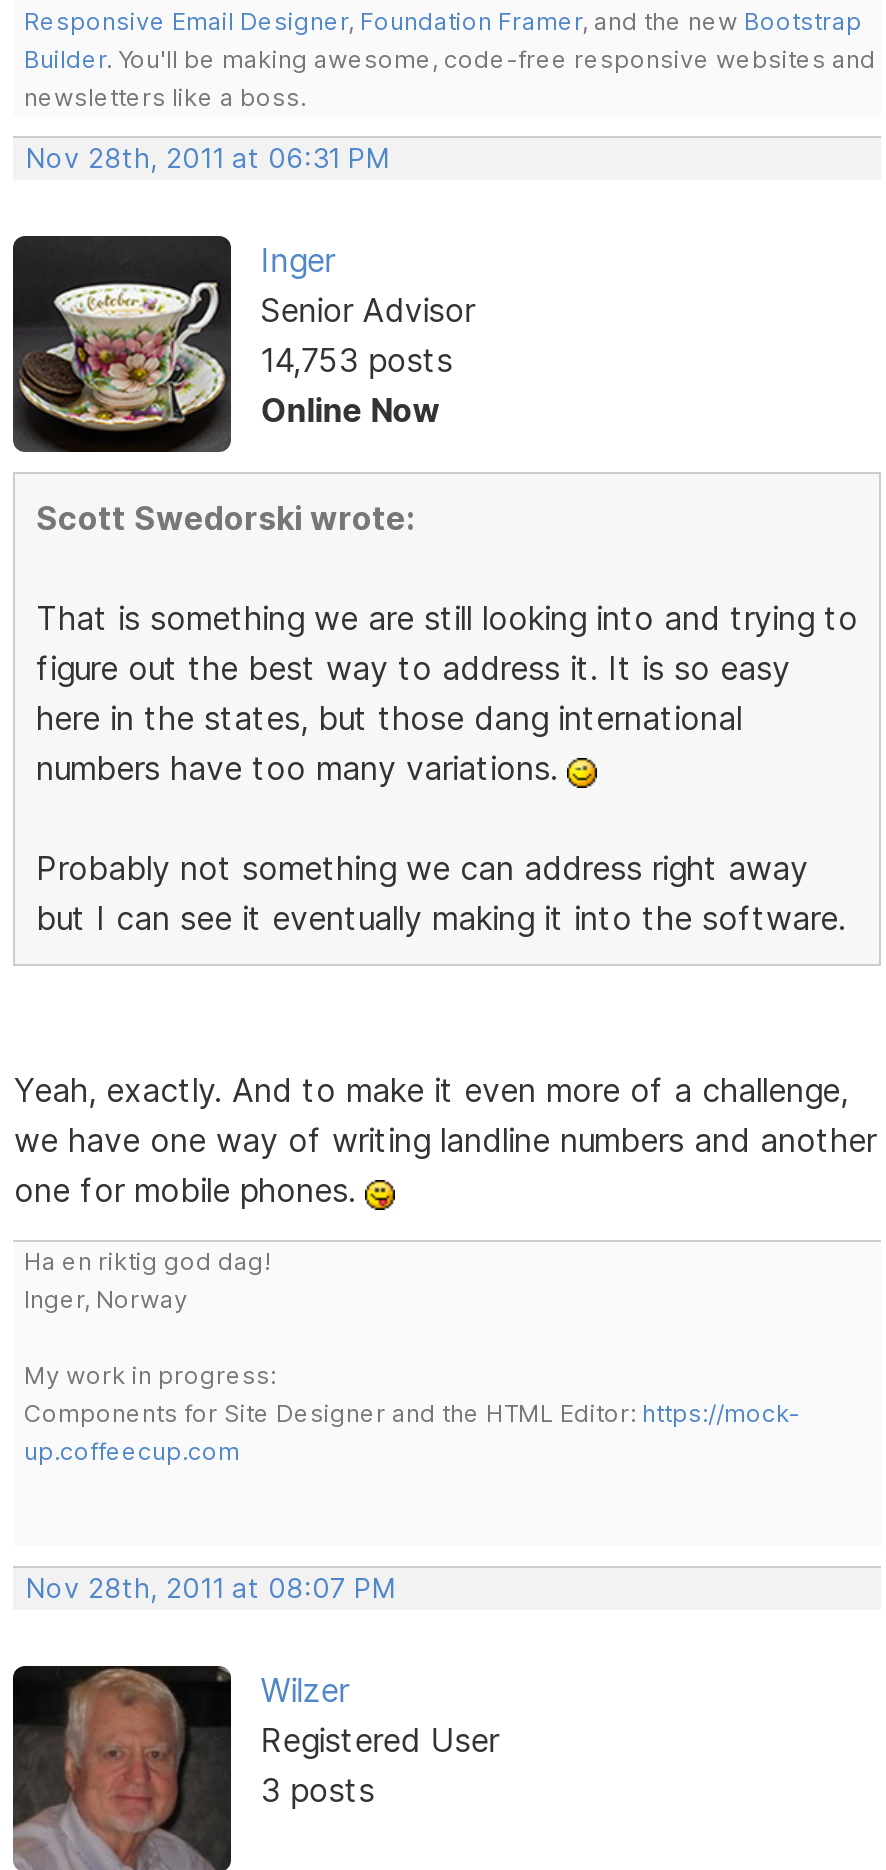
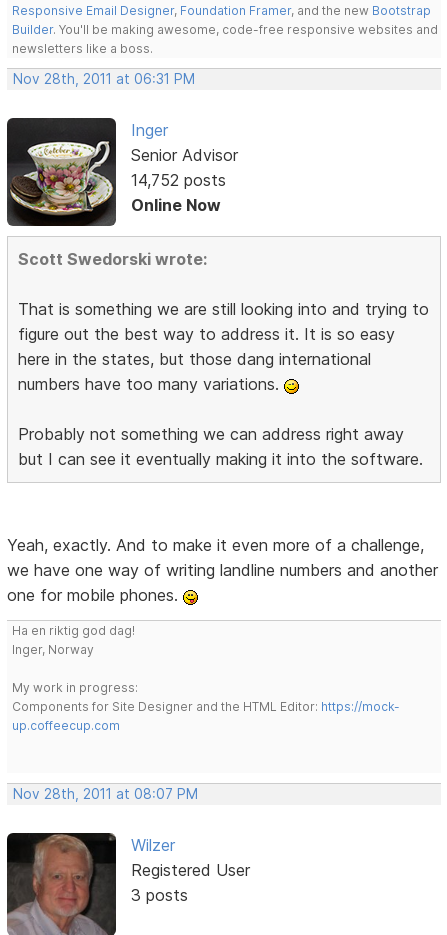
- 14,753 posts
+ 14,752 posts
